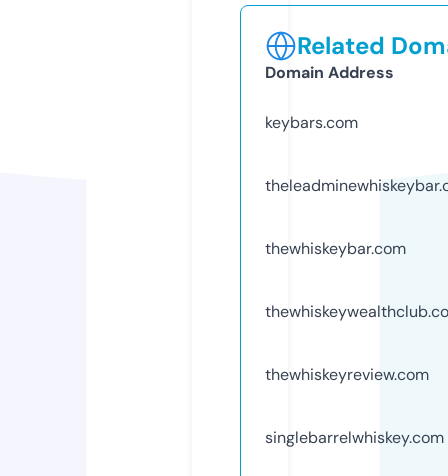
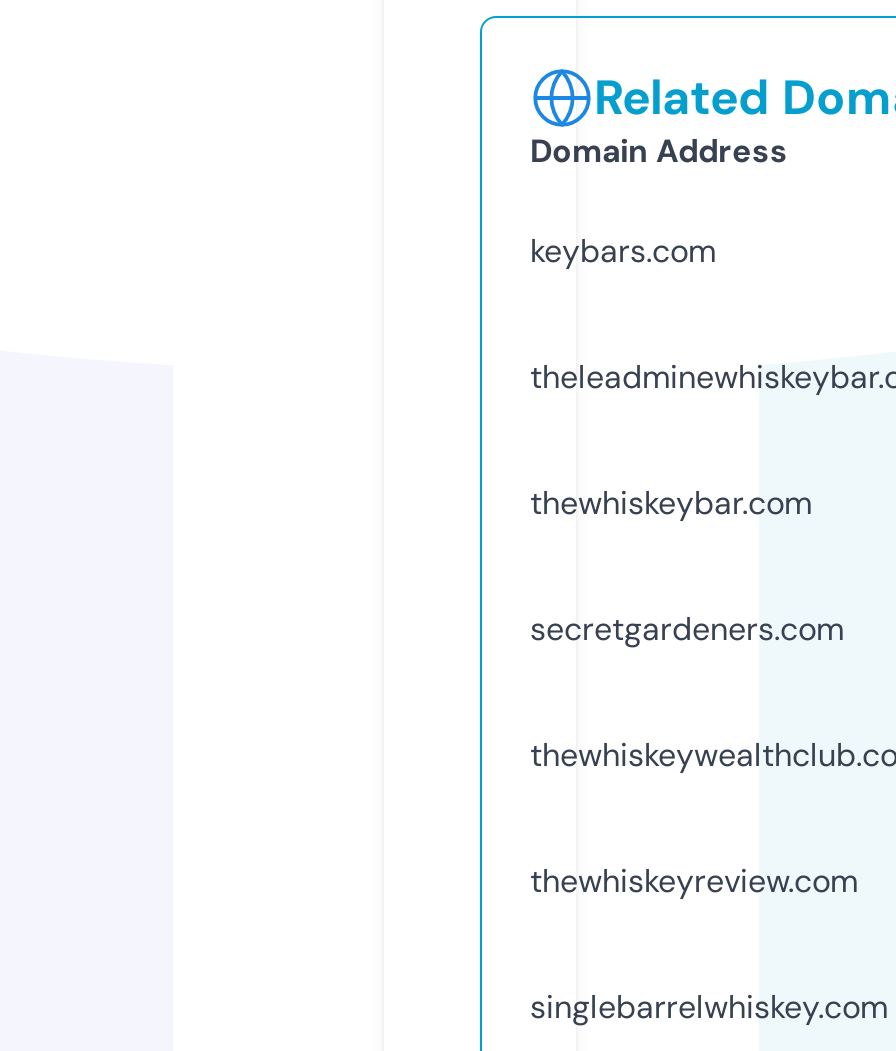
+ secretgardeners.com
